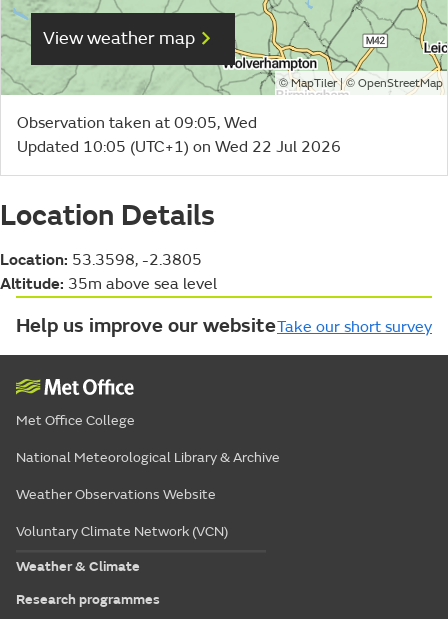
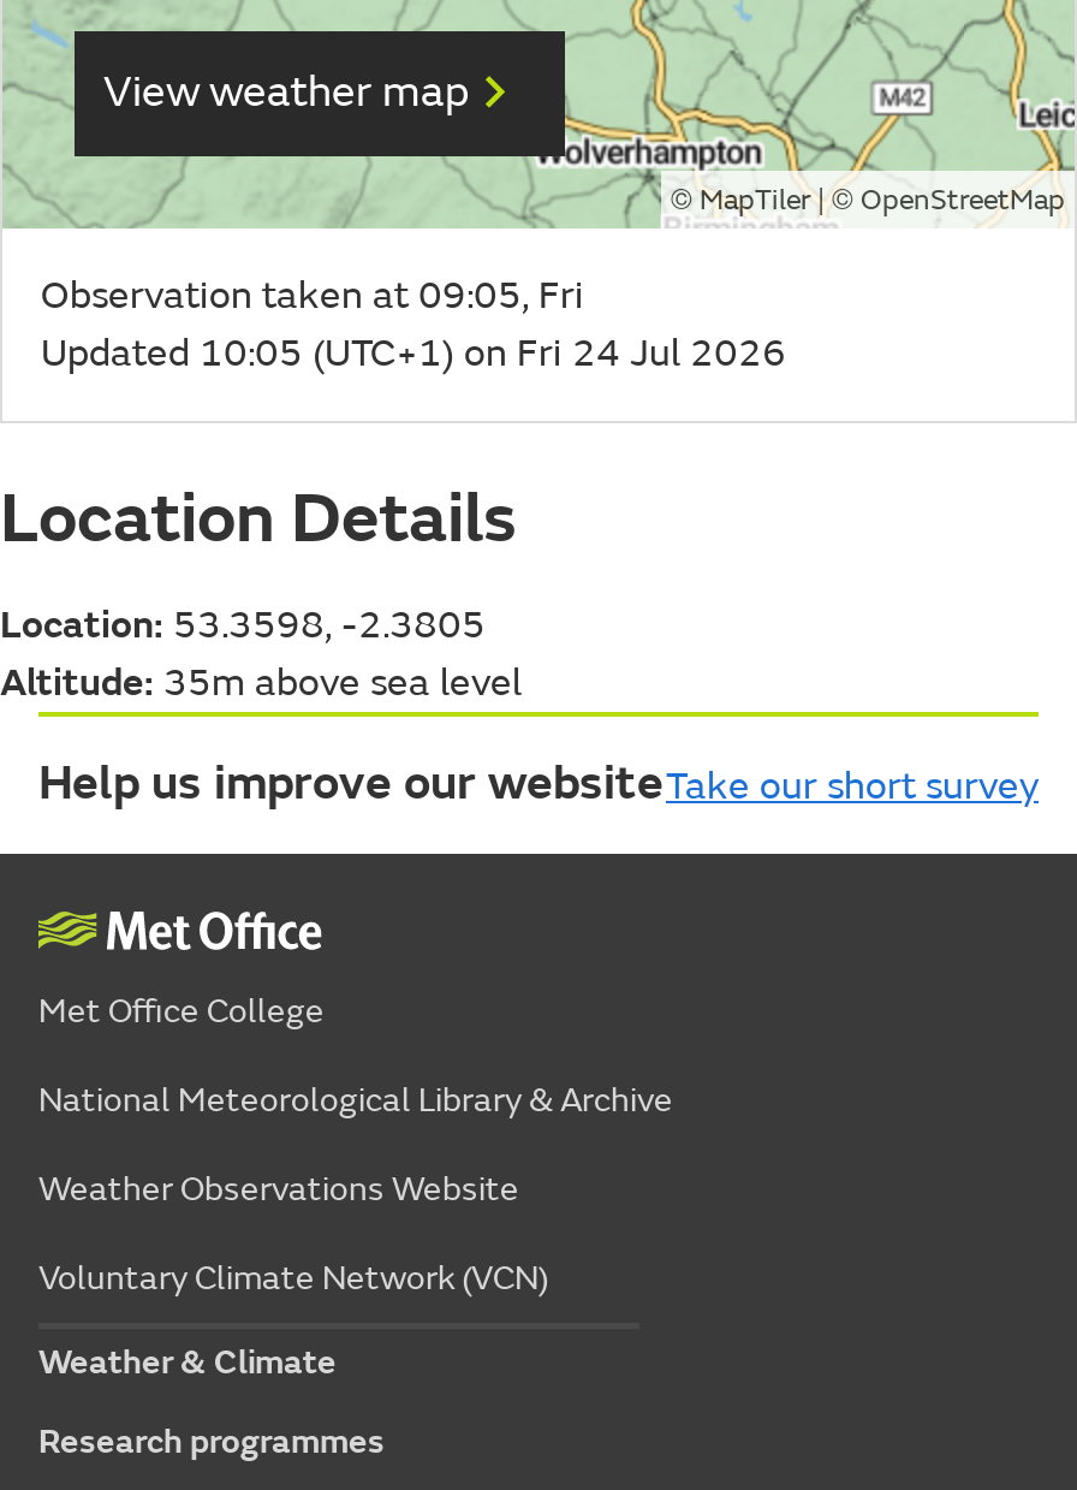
- Observation taken at 09:05, Wed
+ Observation taken at 09:05, Fri

- Updated 10:05 (UTC+1) on Wed 22 Jul 2026
+ Updated 10:05 (UTC+1) on Fri 24 Jul 2026
